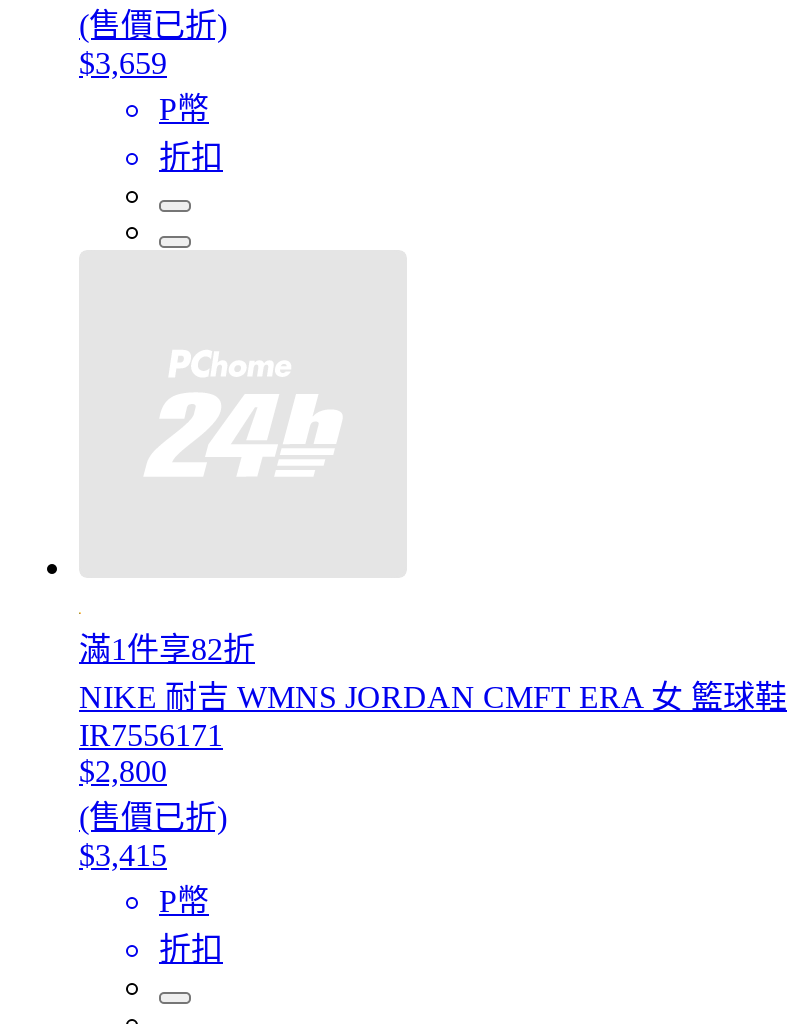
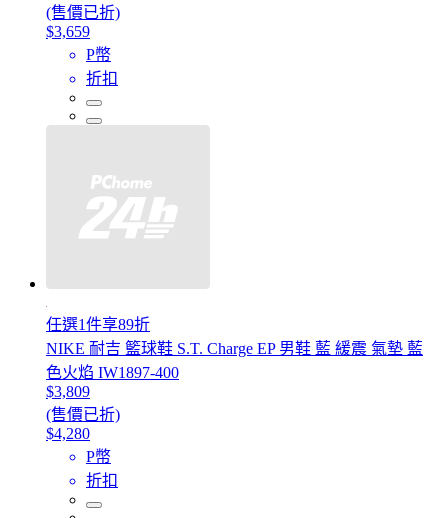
- 滿1件享82折
- NIKE 耐吉 WMNS JORDAN CMFT ERA 女 籃球鞋
- IR7556171
- $2,800
+ 任選1件享89折
+ NIKE 耐吉 籃球鞋 S.T. Charge EP 男鞋 藍 緩震 氣墊 藍
+ 色火焰 IW1897-400
+ $3,809

- $3,415
+ $4,280
